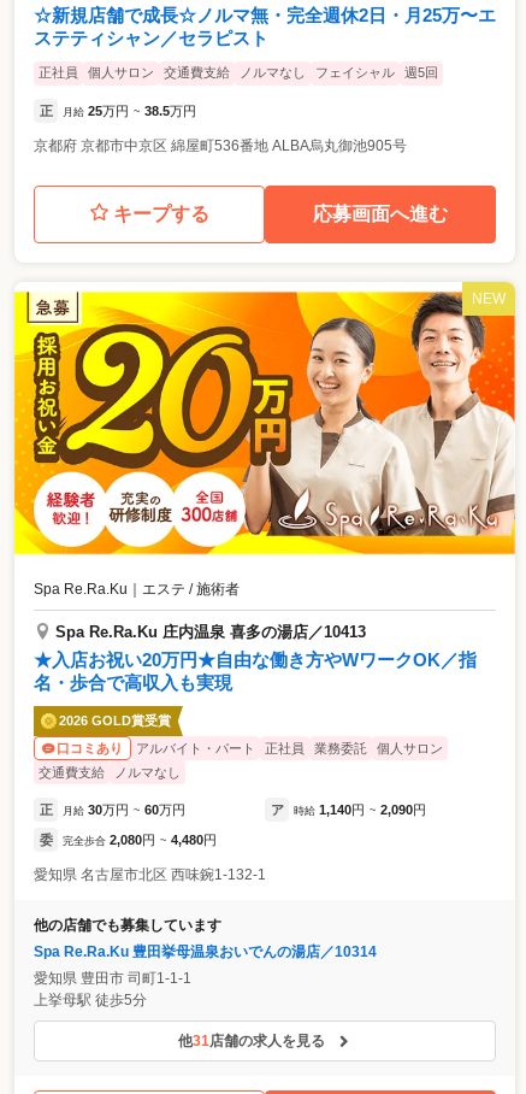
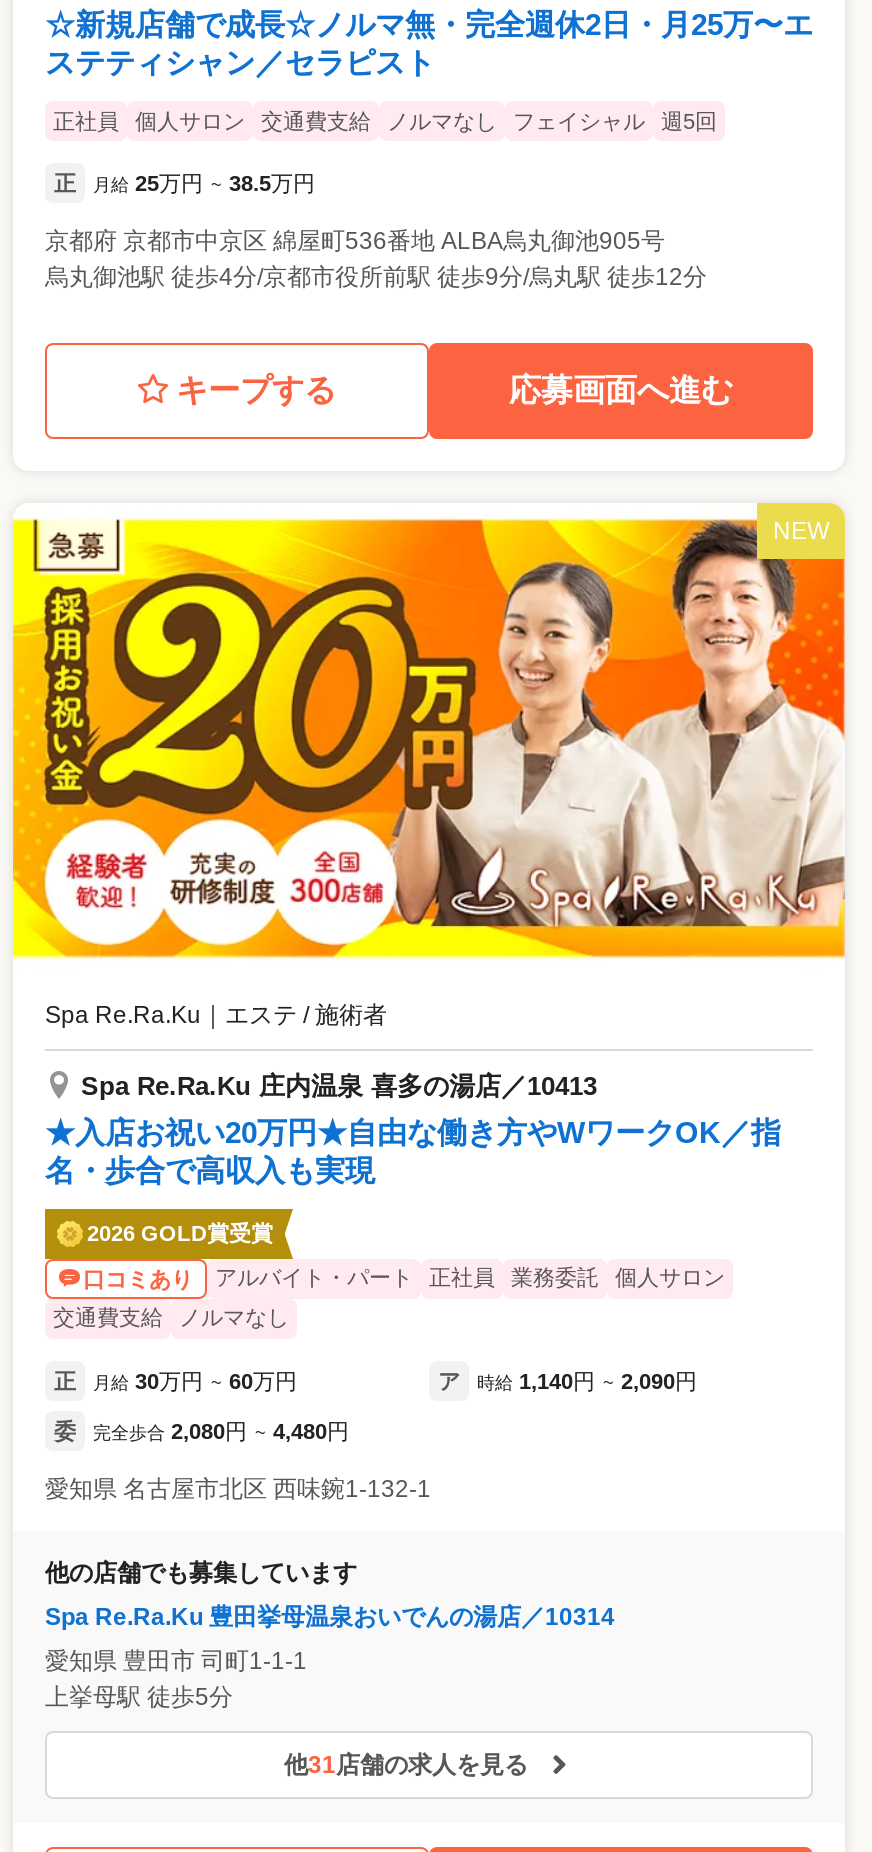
+ 烏丸御池駅 徒歩4分/京都市役所前駅 徒歩9分/烏丸駅 徒歩12分
